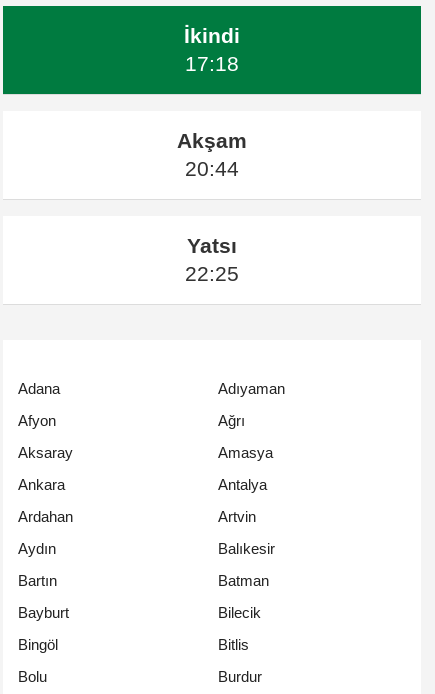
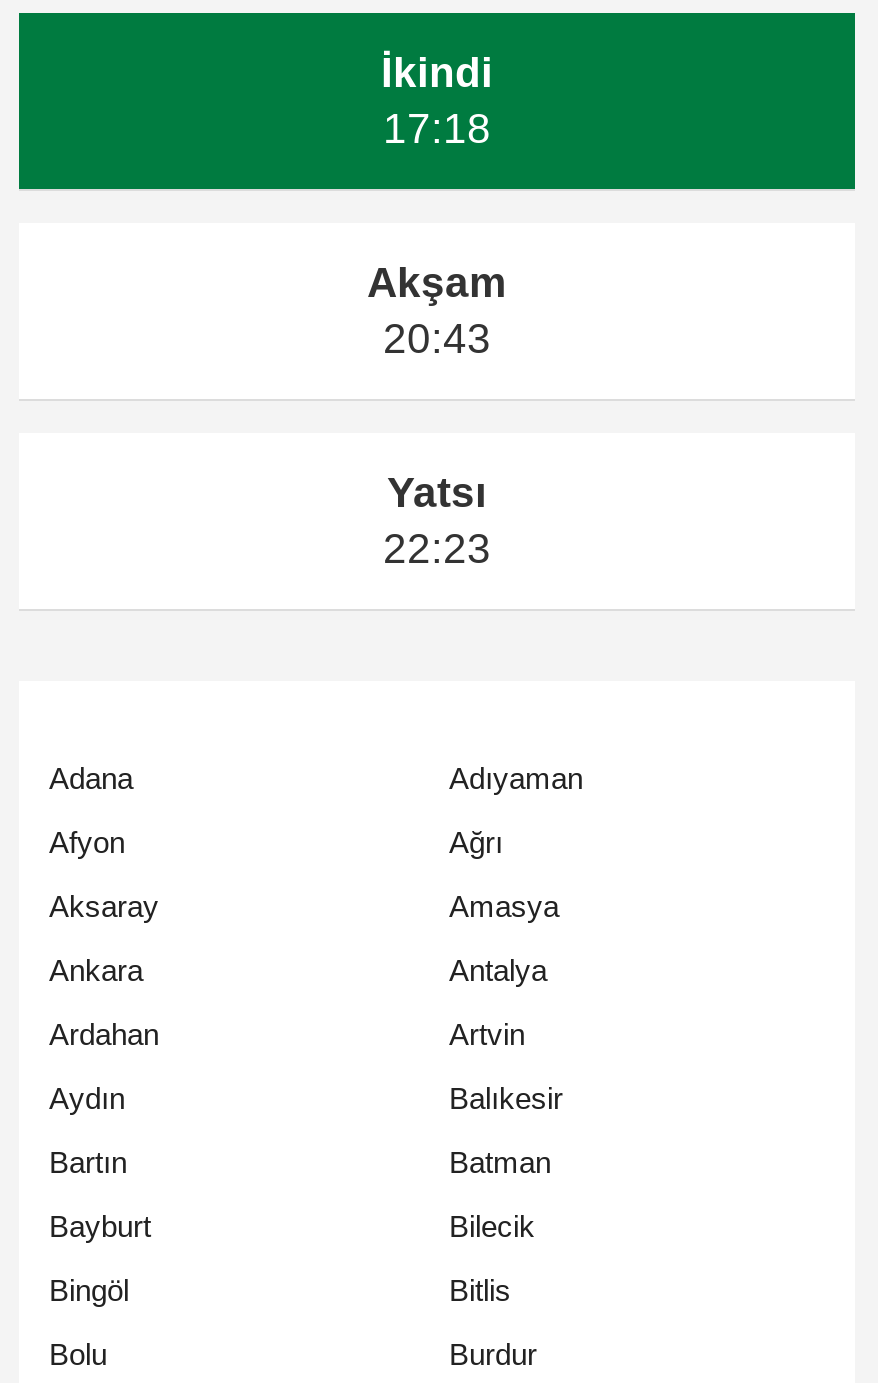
- 20:44
+ 20:43

- 22:25
+ 22:23
